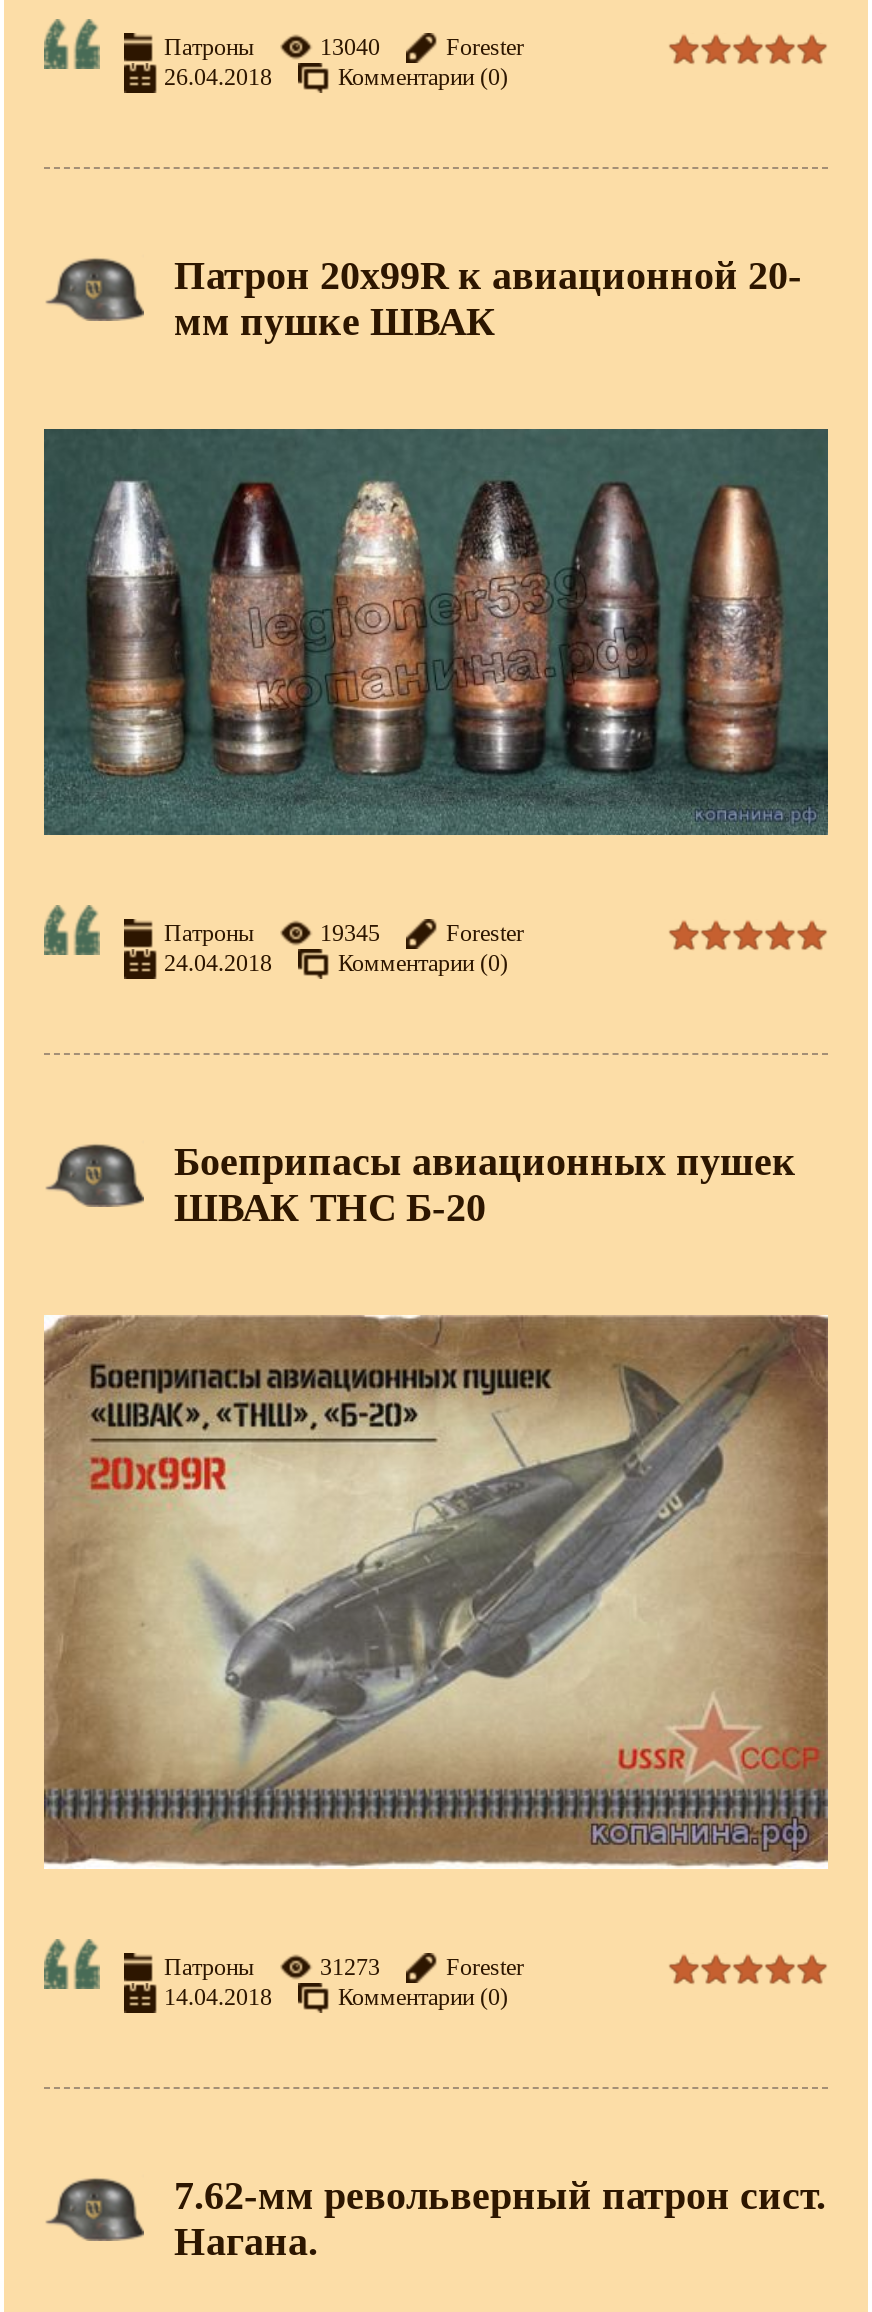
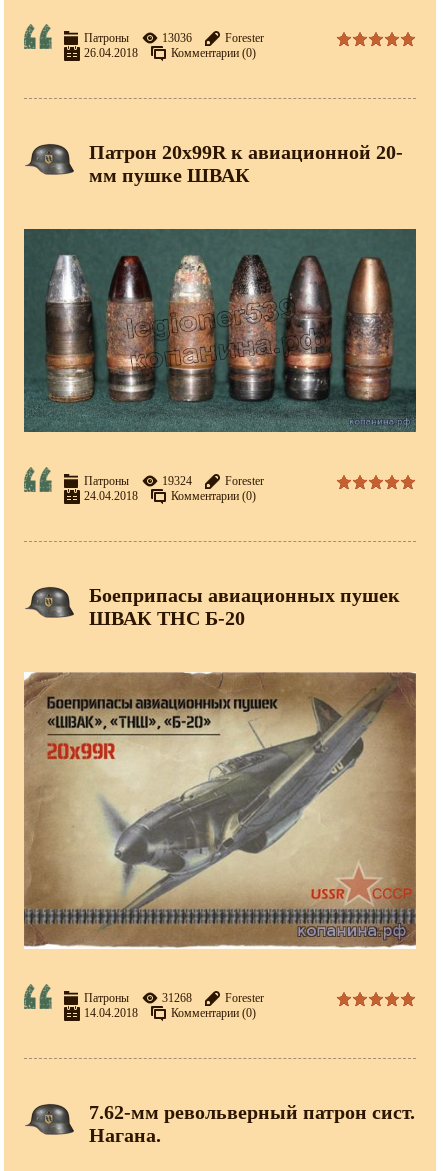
- 13040
+ 13036

- 19345
+ 19324

- 31273
+ 31268
